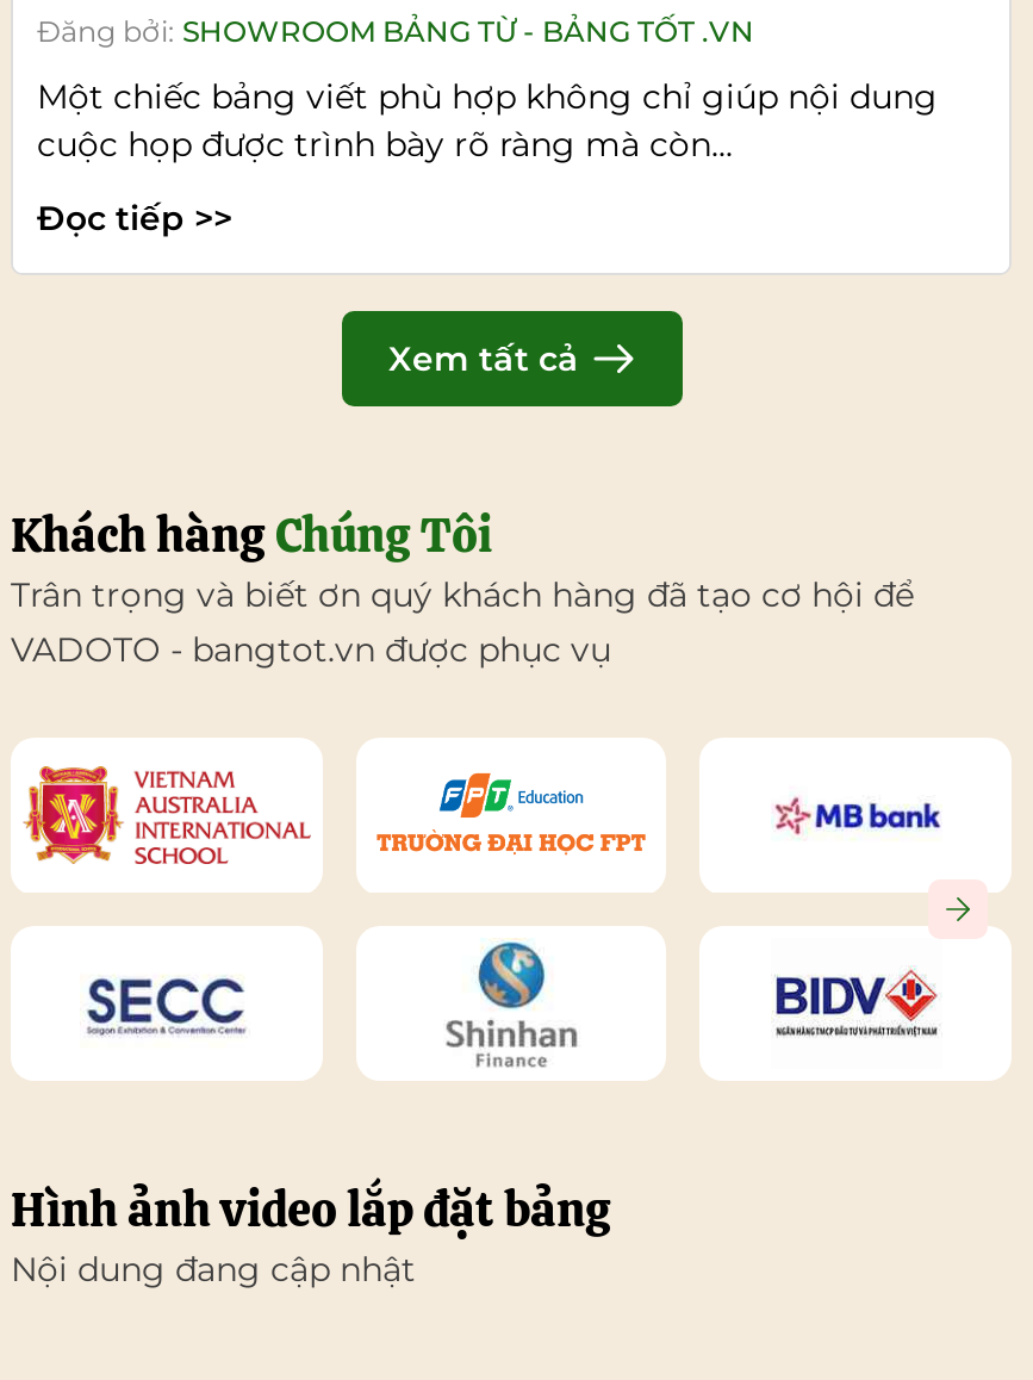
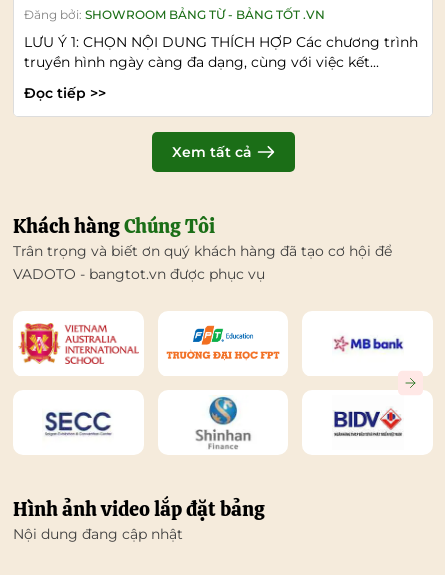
- Một chiếc bảng viết phù hợp không chỉ giúp nội dung
- cuộc họp được trình bày rõ ràng mà còn...
+ LƯU Ý 1: CHỌN NỘI DUNG THÍCH HỢP Các chương trình
+ truyền hình ngày càng đa dạng, cùng với việc kết...
